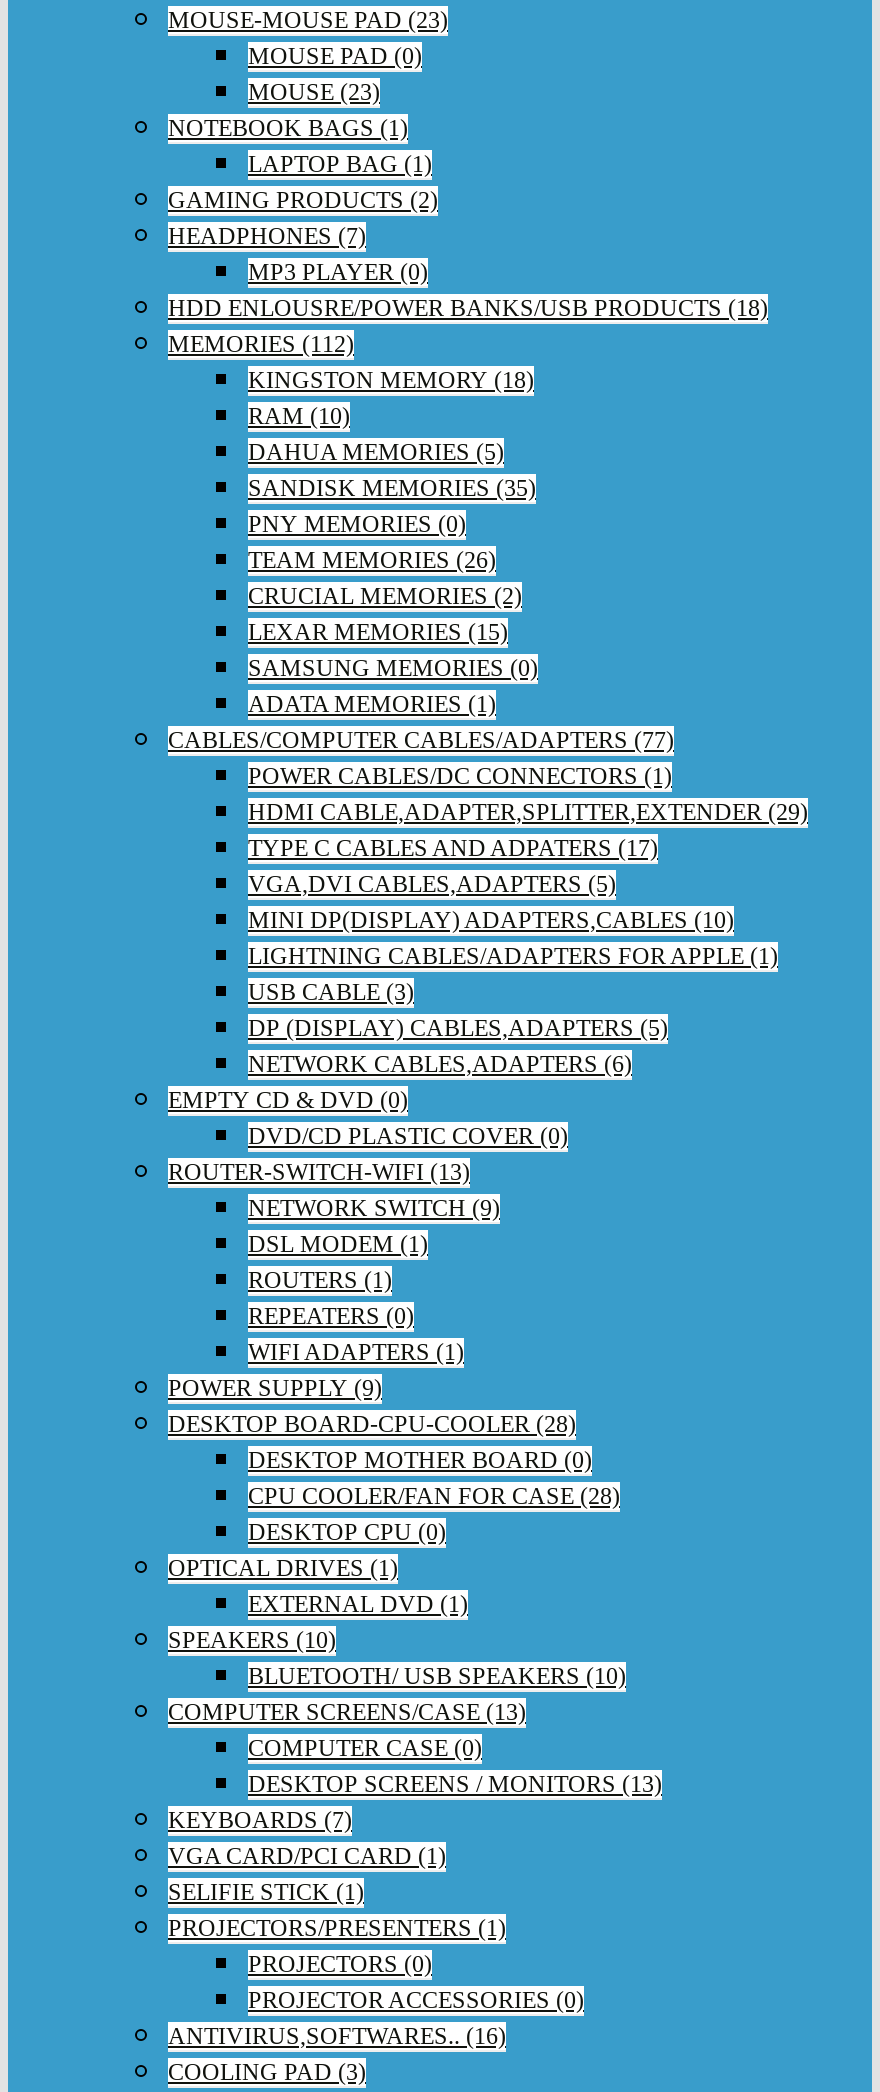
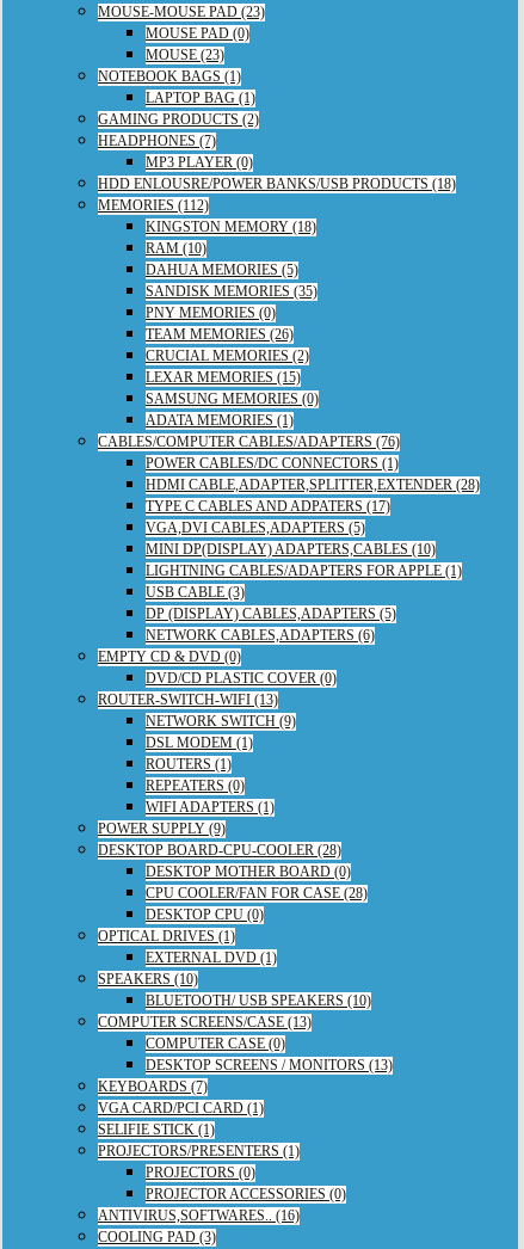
- CABLES/COMPUTER CABLES/ADAPTERS (77)
+ CABLES/COMPUTER CABLES/ADAPTERS (76)

- HDMI CABLE,ADAPTER,SPLITTER,EXTENDER (29)
+ HDMI CABLE,ADAPTER,SPLITTER,EXTENDER (28)
